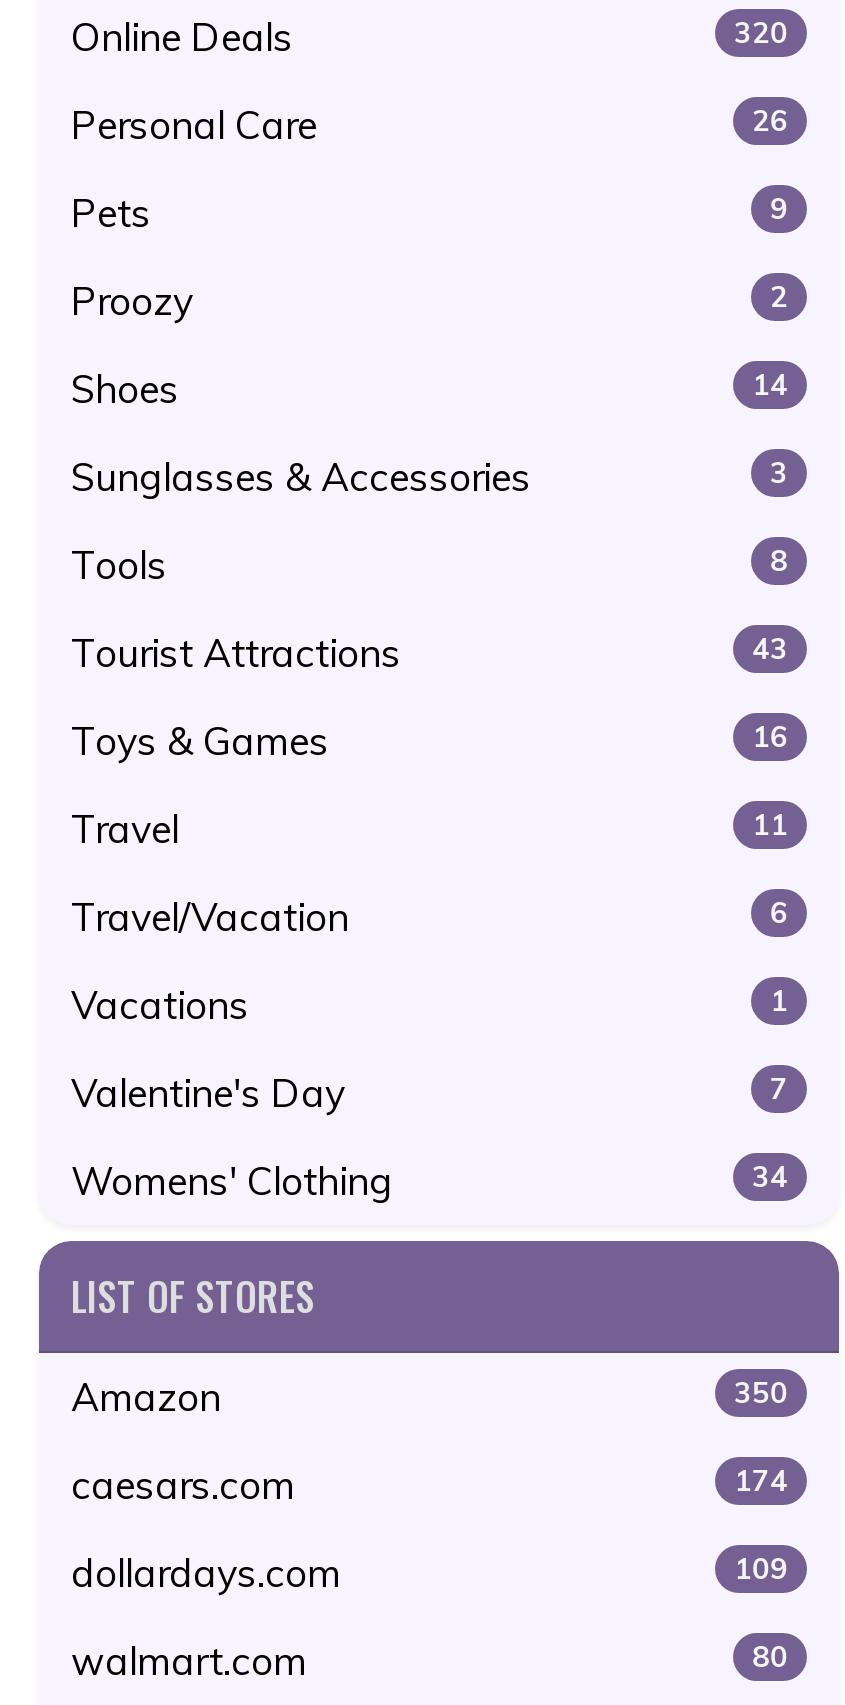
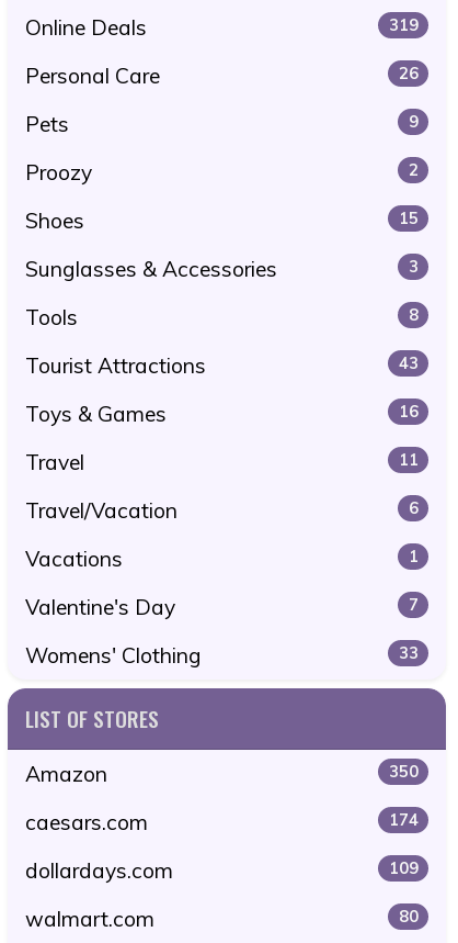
- 320
+ 319

- 14
+ 15

- 34
+ 33
